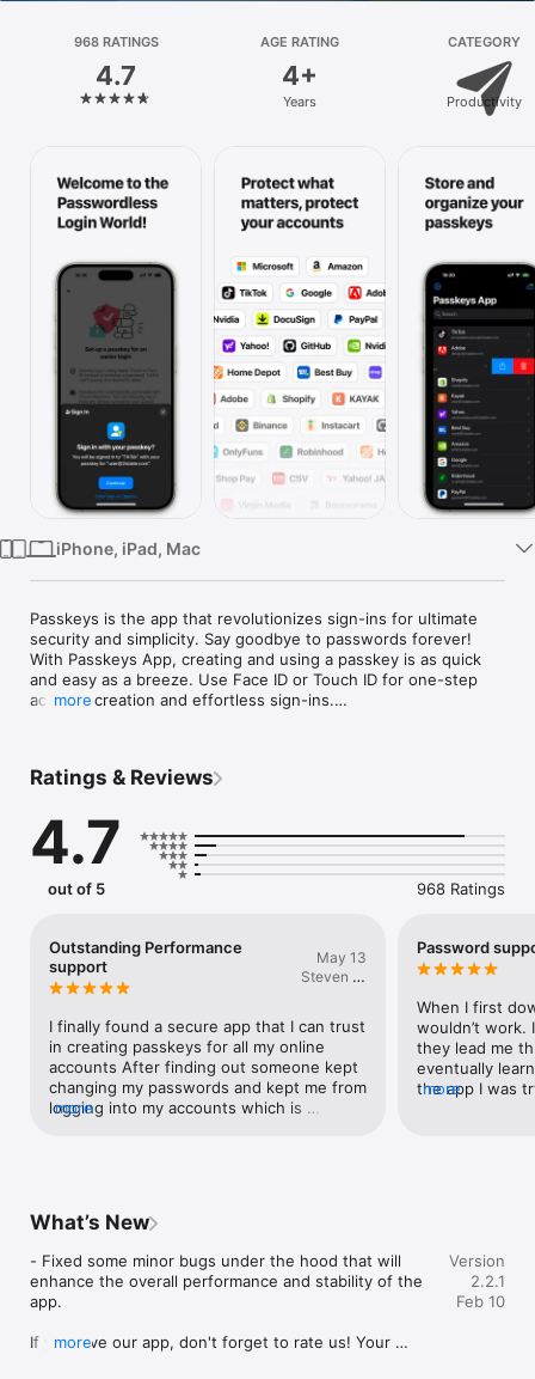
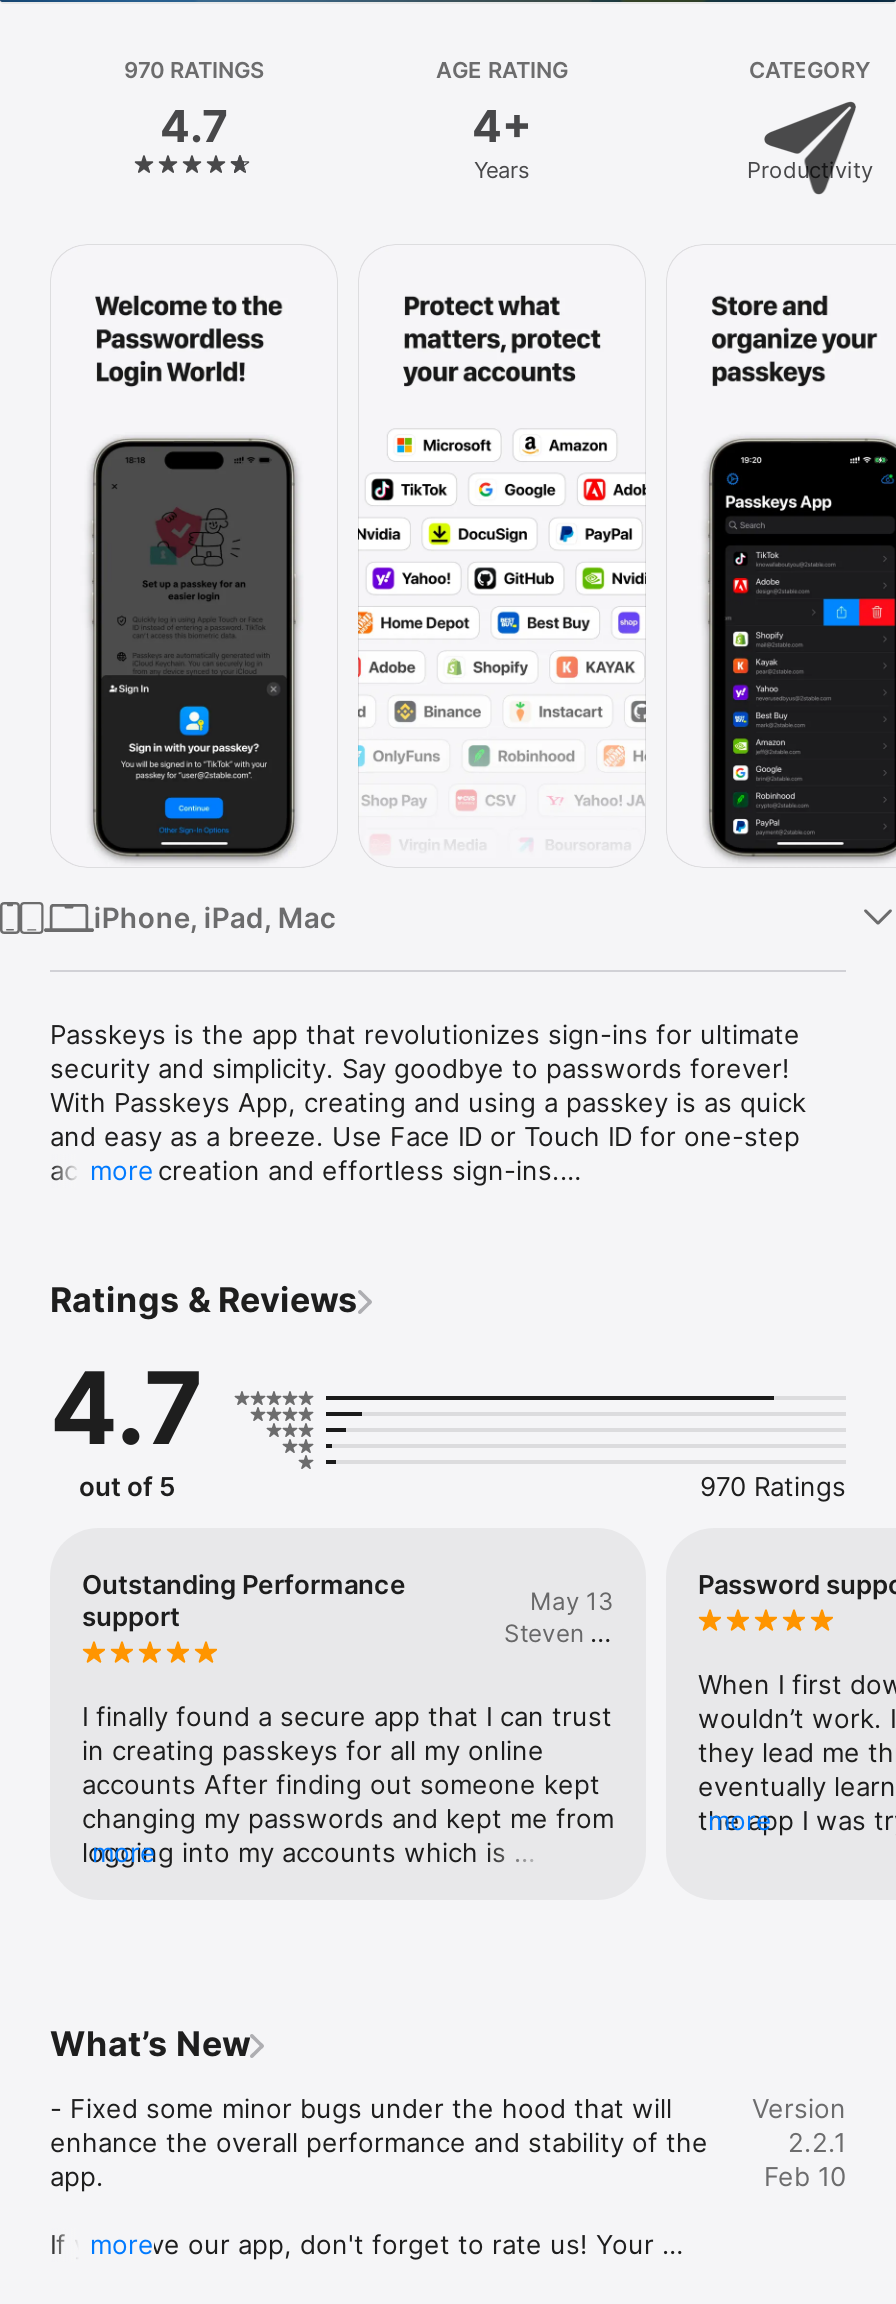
- 968 RATINGS
+ 970 RATINGS

- 968 Ratings
+ 970 Ratings
